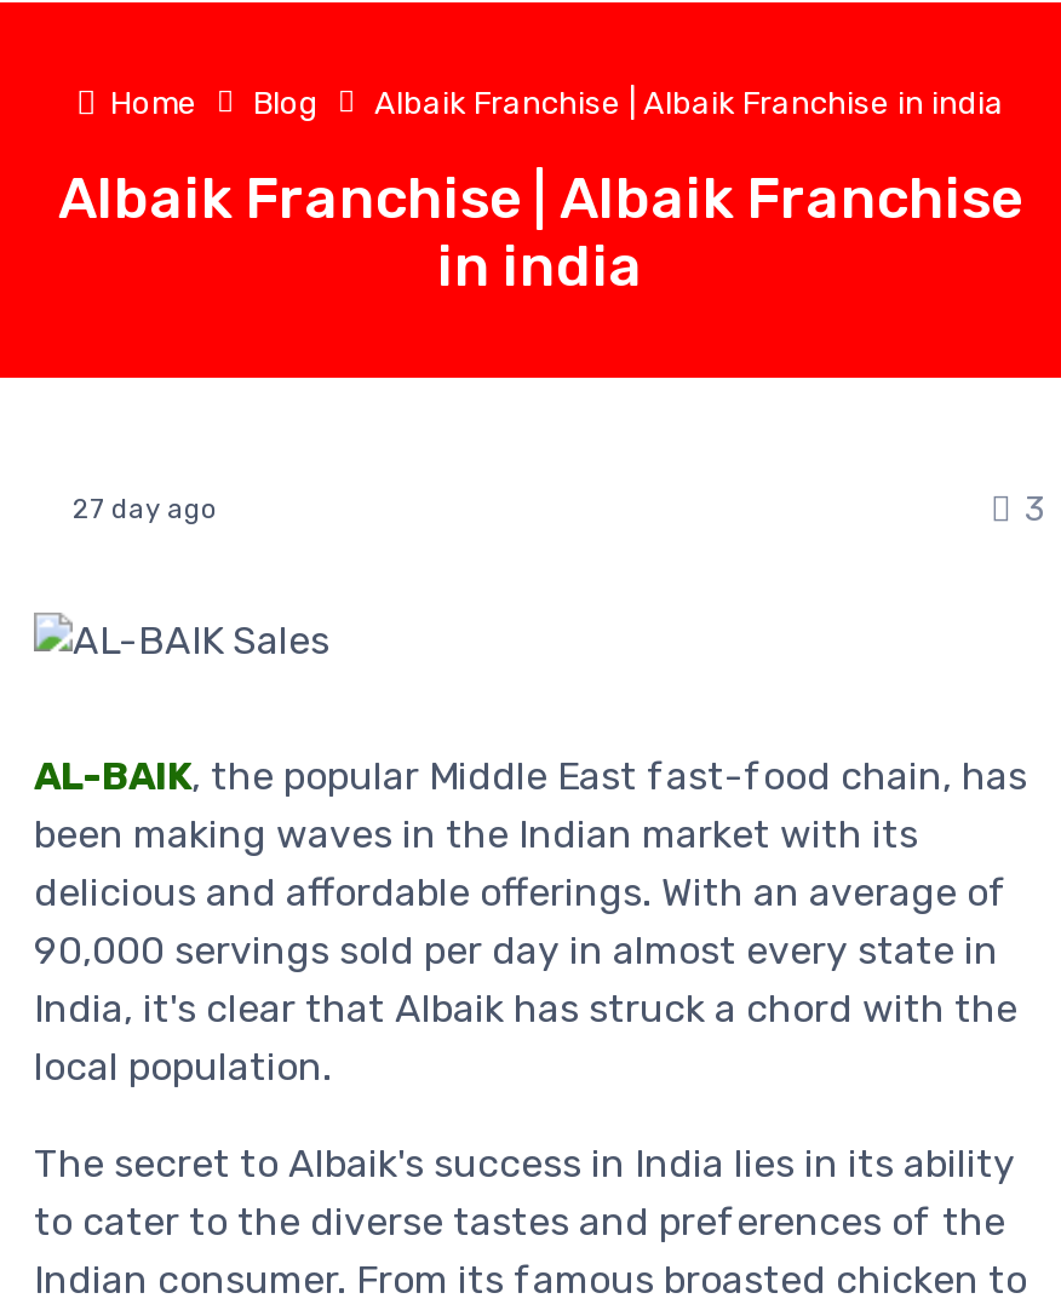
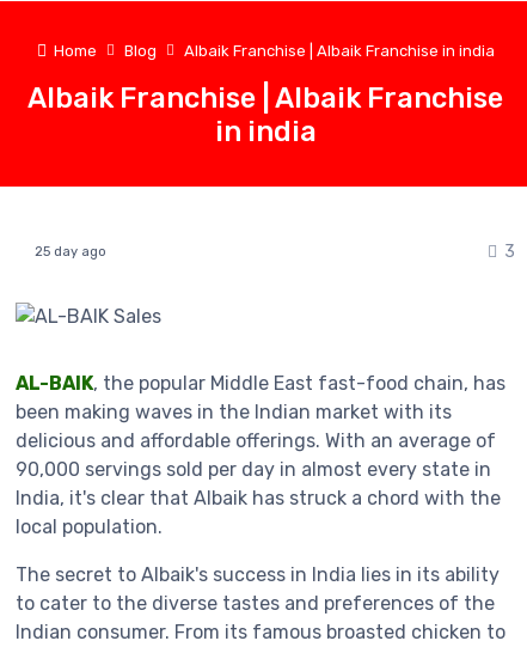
- 27 day ago
+ 25 day ago
